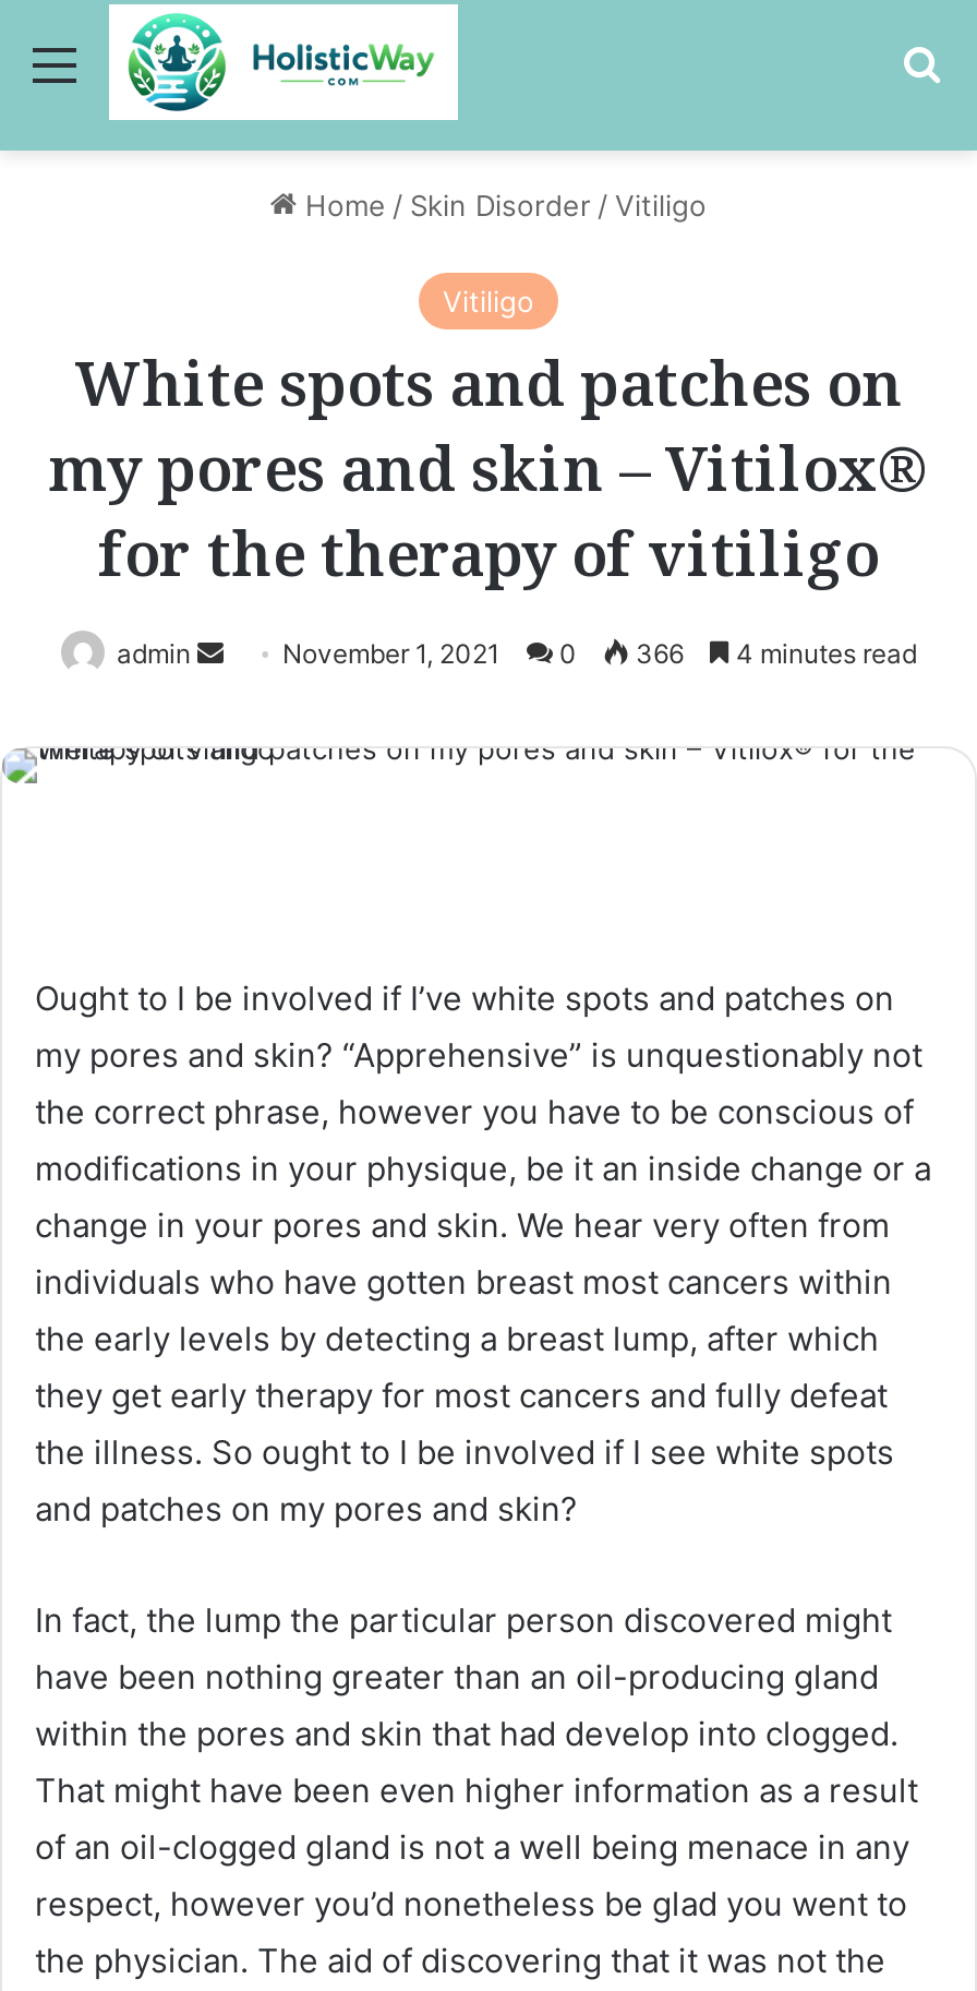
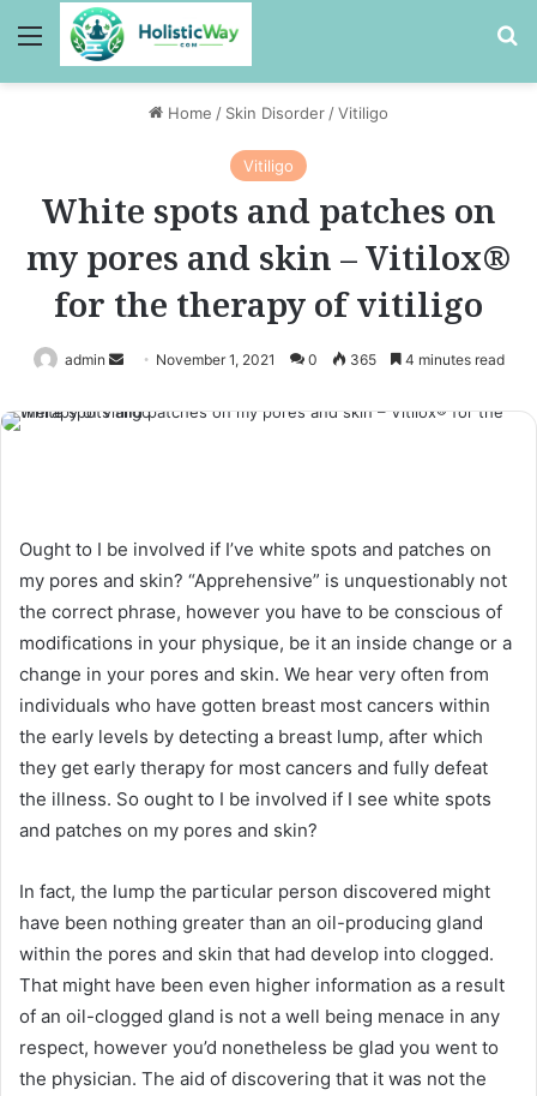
- 366
+ 365
